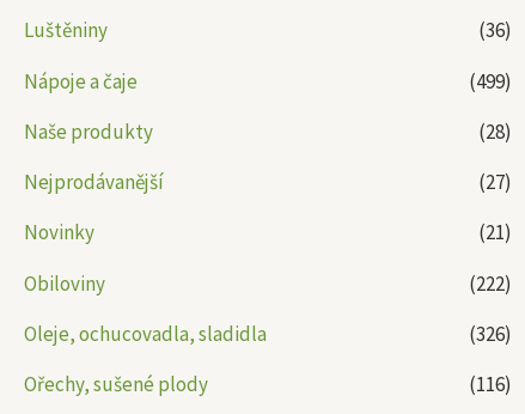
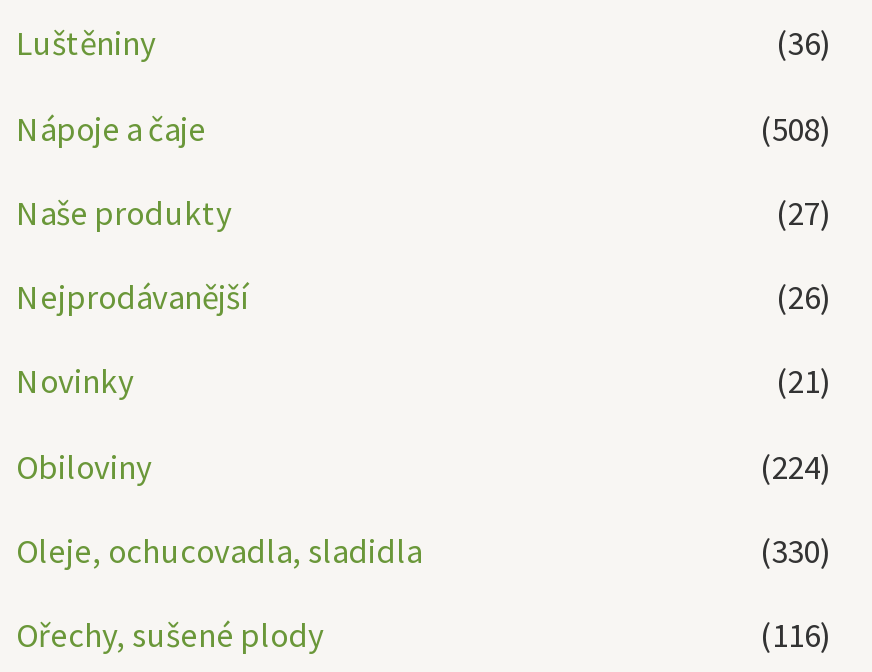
- (499)
+ (508)

- (28)
+ (27)

- (27)
+ (26)

- (222)
+ (224)

- (326)
+ (330)
